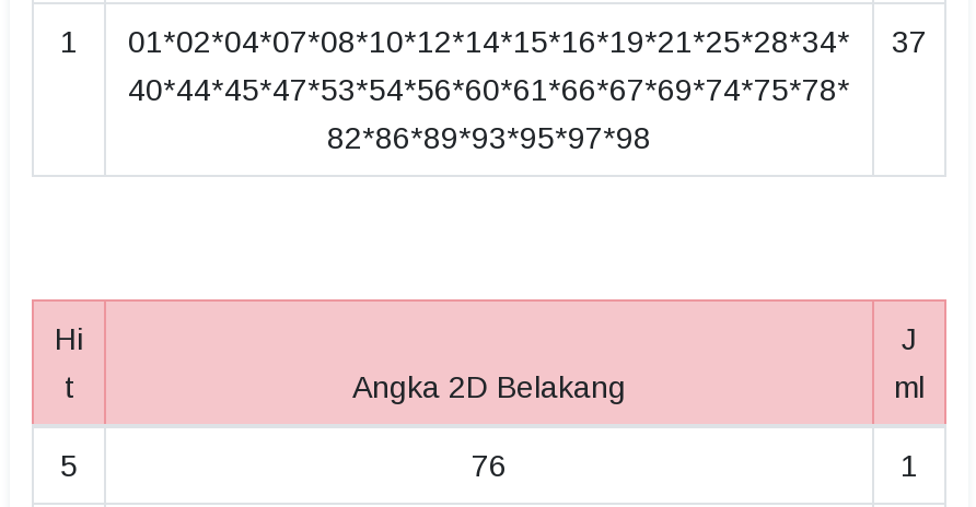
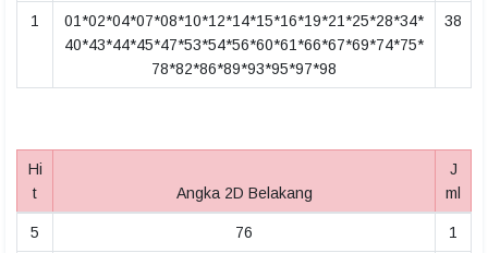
- 1 01*02*04*07*08*10*12*14*15*16*19*21*25*28*34* 37
+ 1 01*02*04*07*08*10*12*14*15*16*19*21*25*28*34* 38

- 40*44*45*47*53*54*56*60*61*66*67*69*74*75*78*
+ 40*43*44*45*47*53*54*56*60*61*66*67*69*74*75*

- 82*86*89*93*95*97*98
+ 78*82*86*89*93*95*97*98
